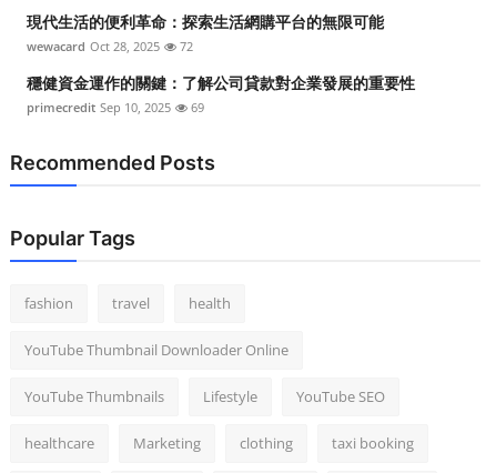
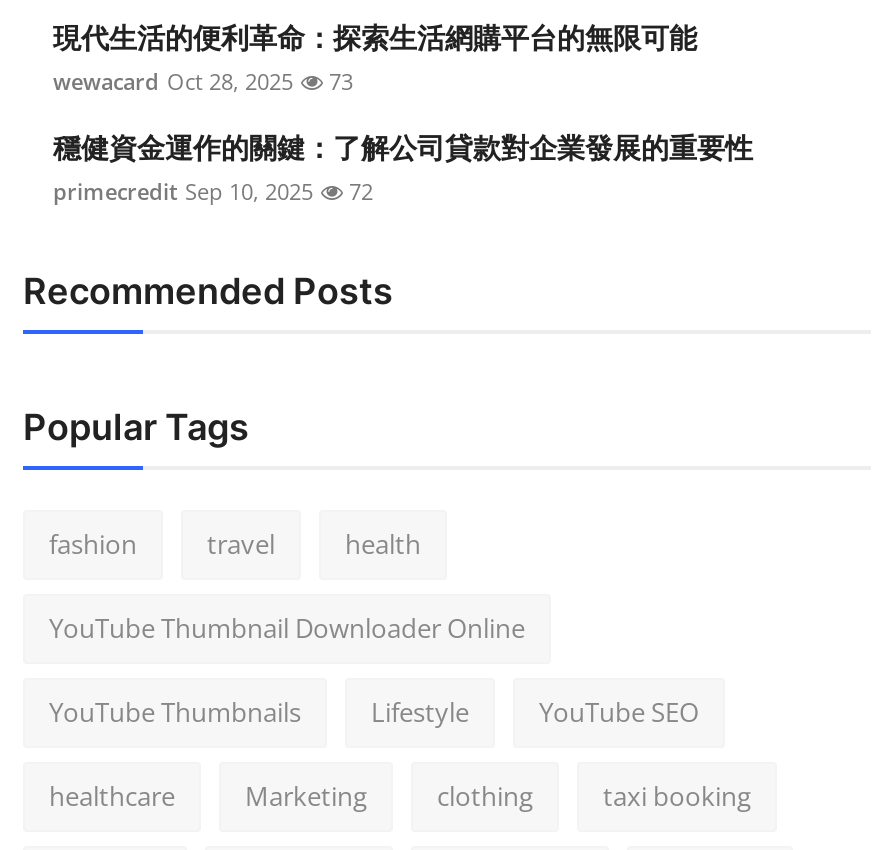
- wewacard Oct 28, 2025 72
+ wewacard Oct 28, 2025 73

- primecredit Sep 10, 2025 69
+ primecredit Sep 10, 2025 72
